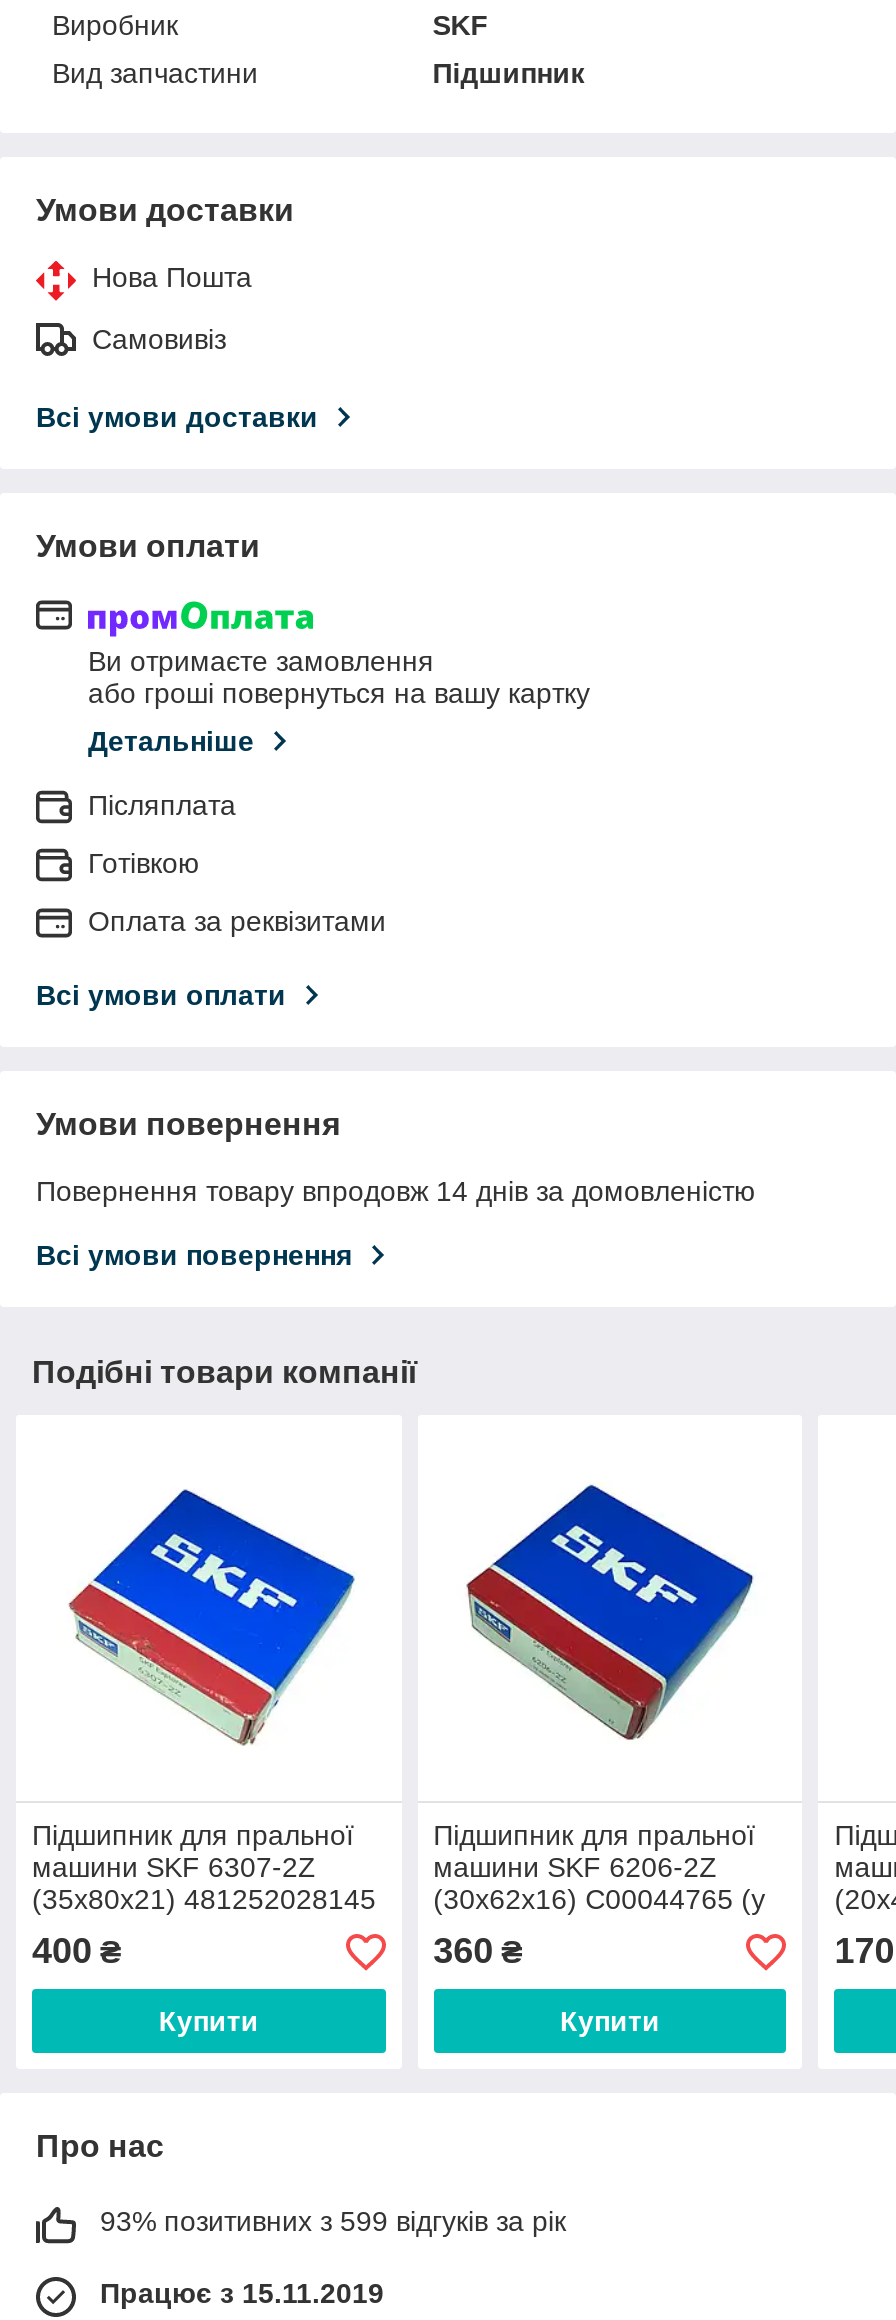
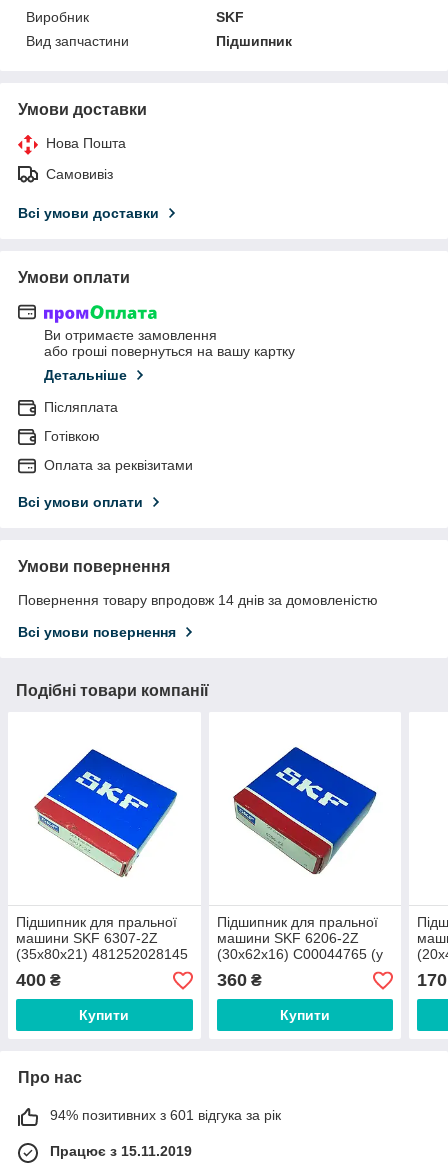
- 93% позитивних з 599 відгуків за рік
+ 94% позитивних з 601 відгука за рік
